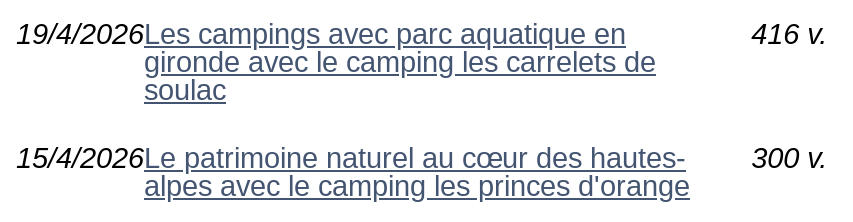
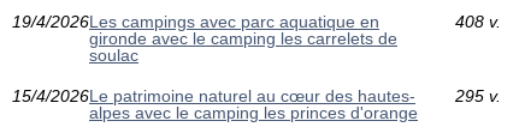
- 416 v.
+ 408 v.

- 300 v.
+ 295 v.
